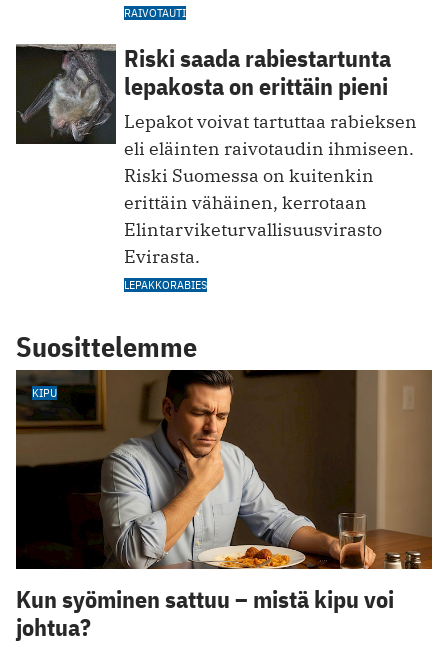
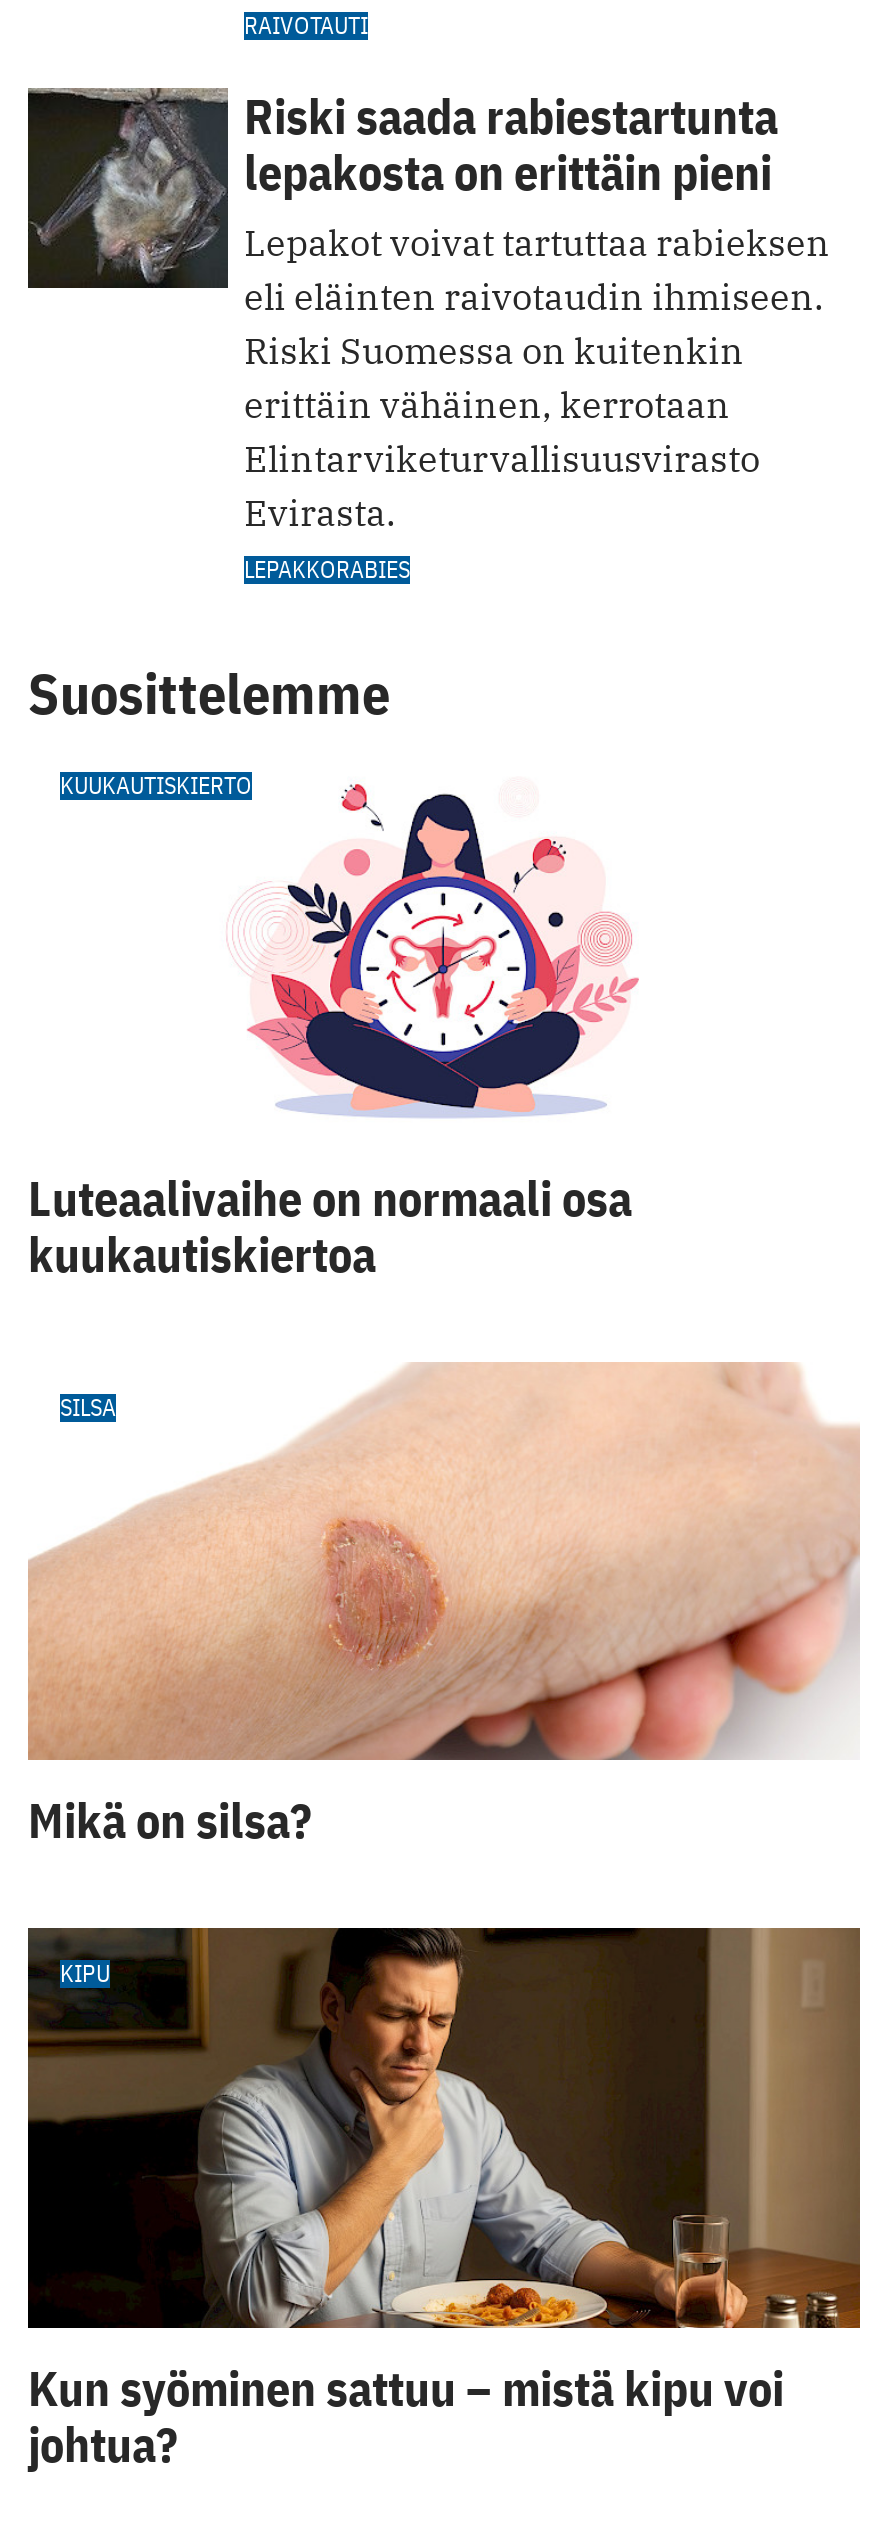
+ [image]
+ Luteaalivaihe on normaali osa
+ kuukautiskiertoa
+ SILSA

+ Mikä on silsa?

+ [image]
+ KUUKAUTISKIERTO
